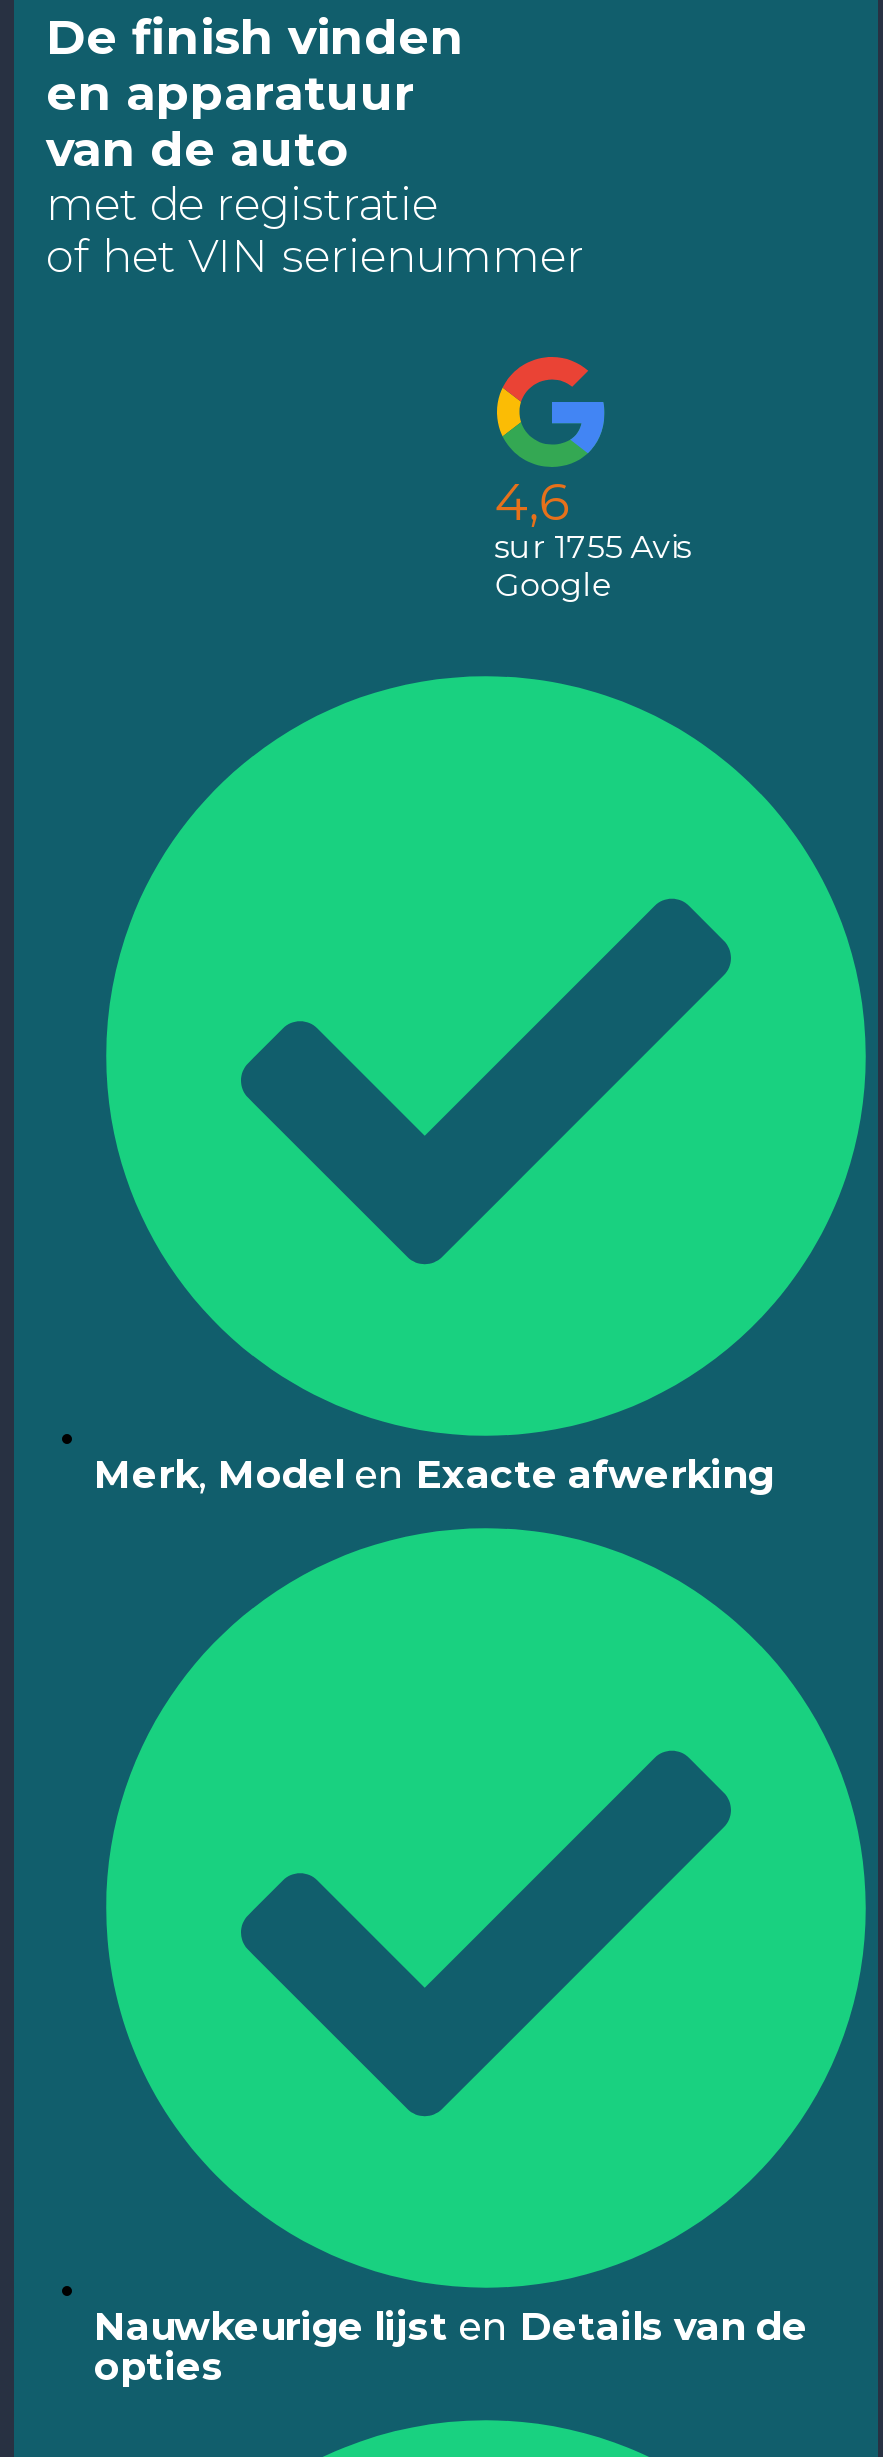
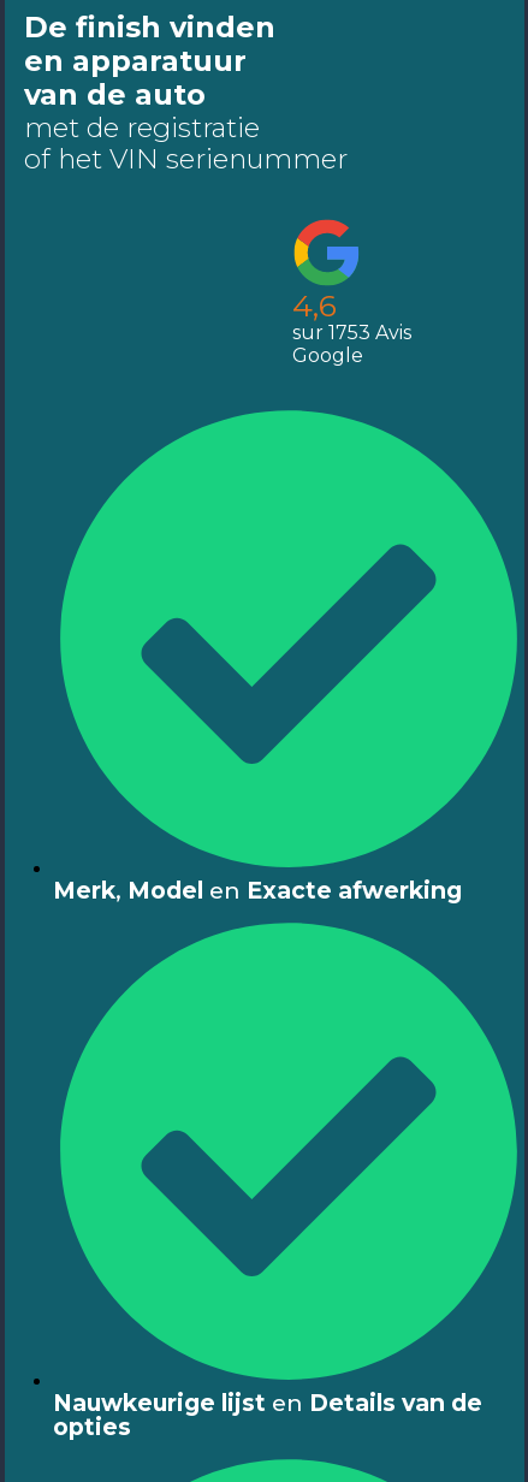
- sur 1755 Avis
+ sur 1753 Avis
